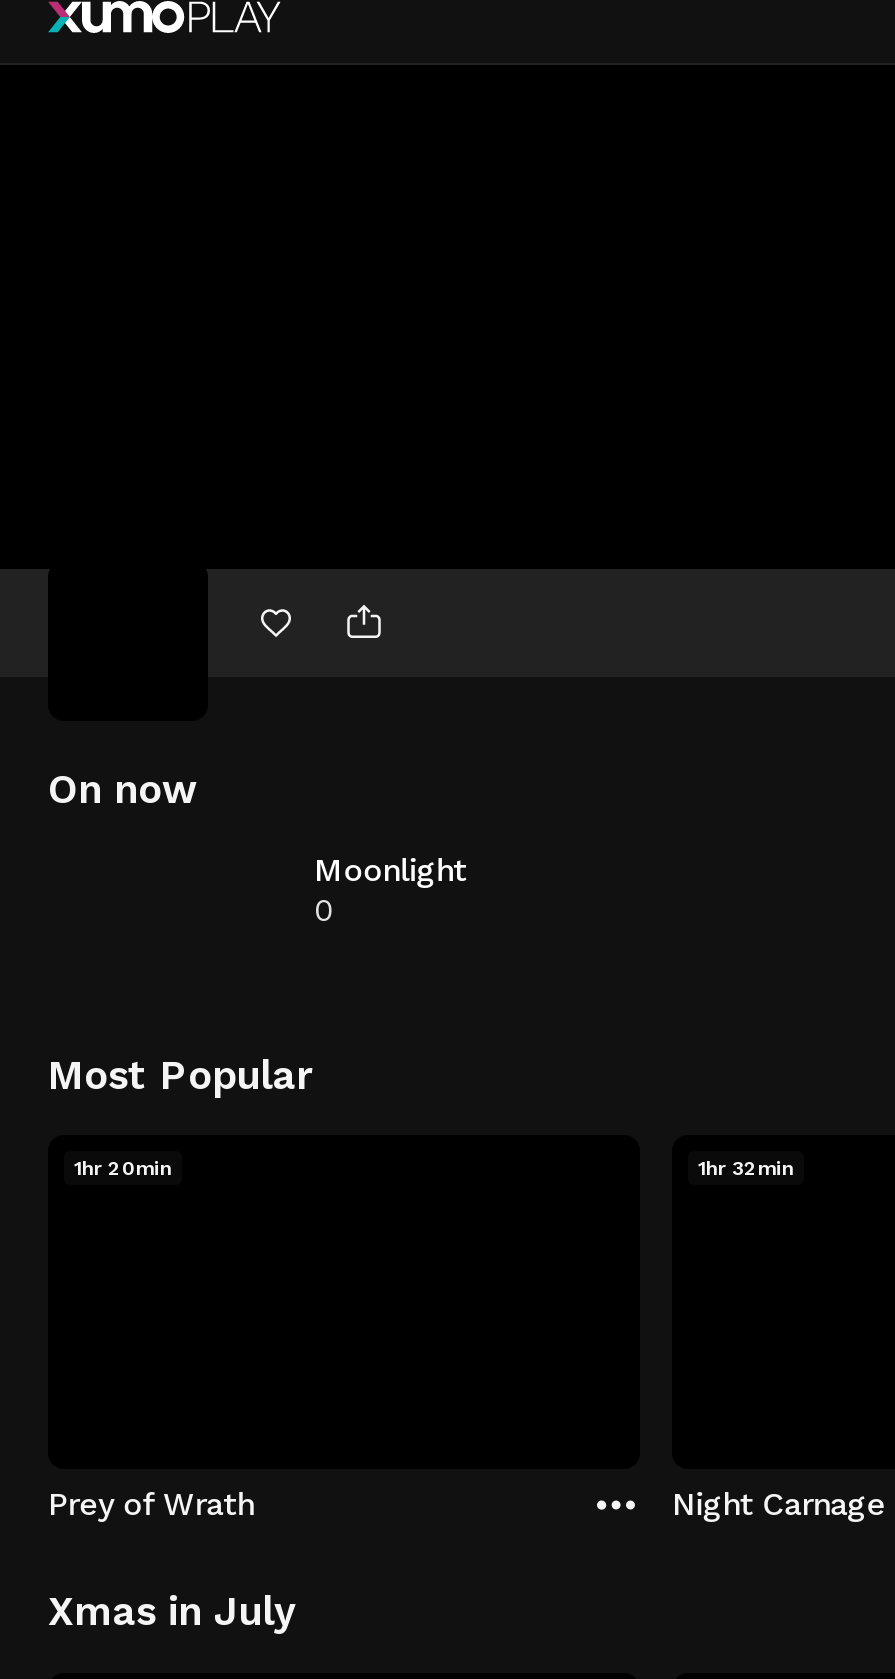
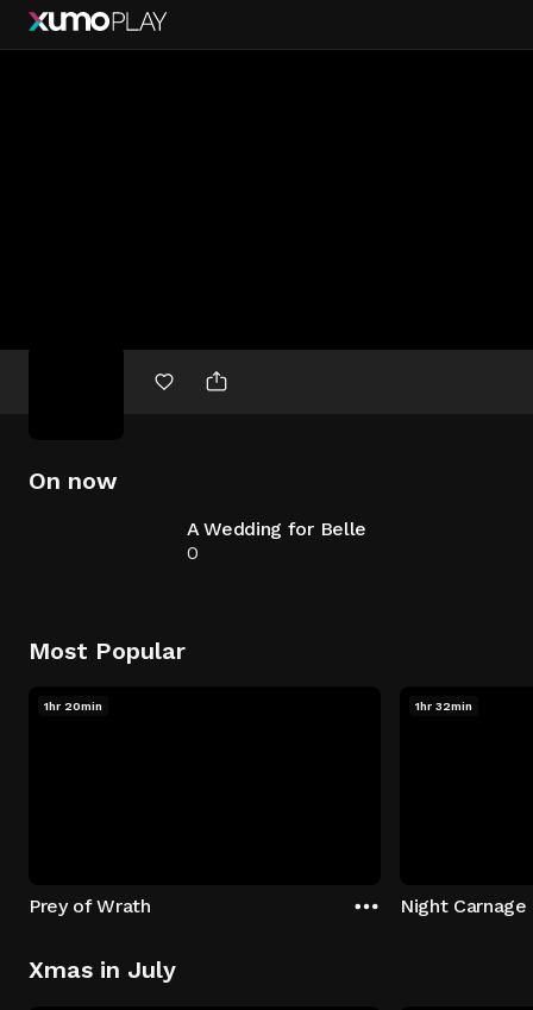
- Moonlight
+ A Wedding for Belle
